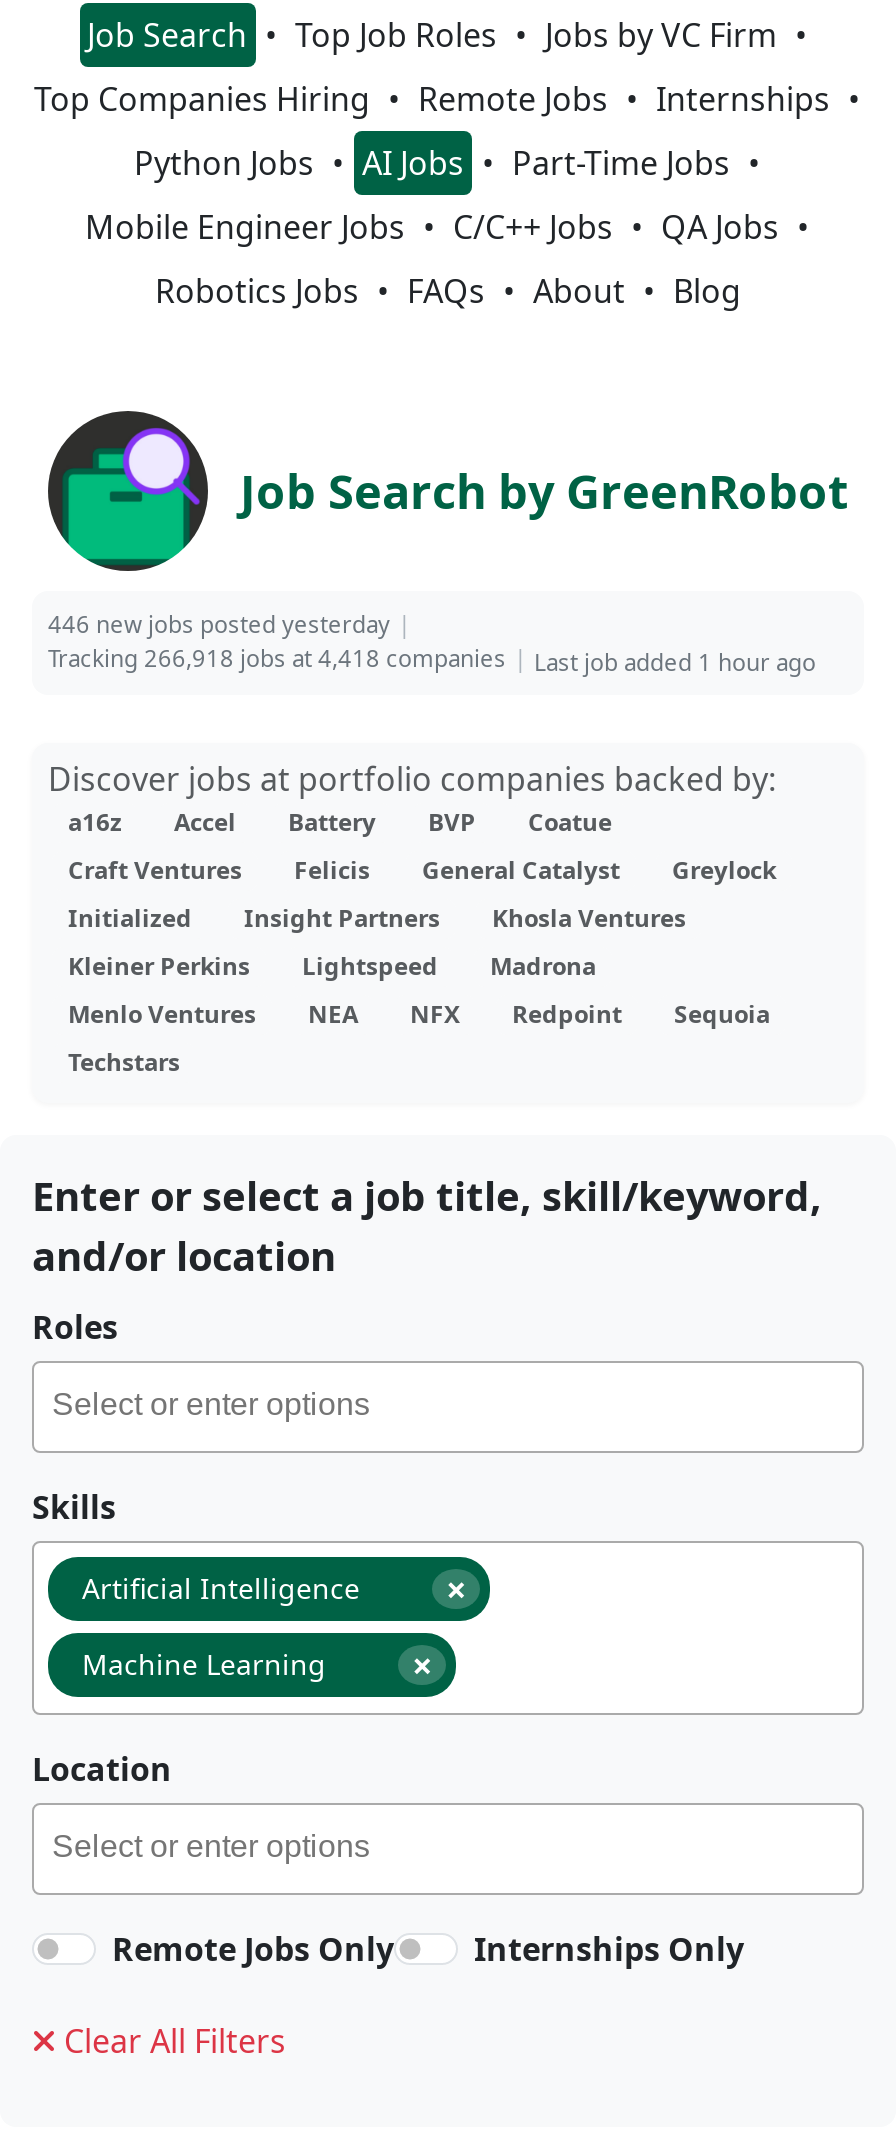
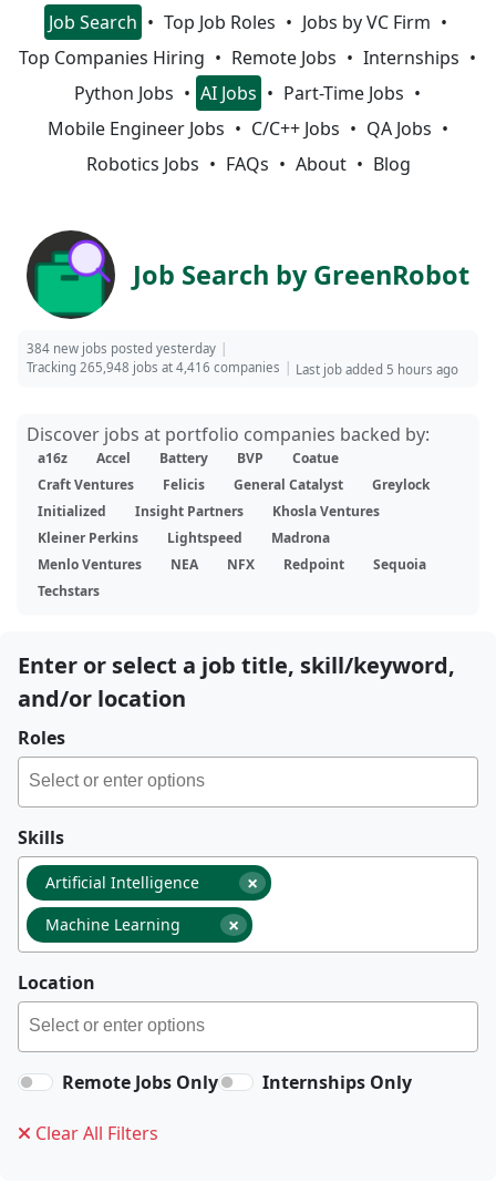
- 446 new jobs posted yesterday
+ 384 new jobs posted yesterday

- Tracking 266,918 jobs at 4,418 companies
+ Tracking 265,948 jobs at 4,416 companies

- Last job added 1 hour ago
+ Last job added 5 hours ago
